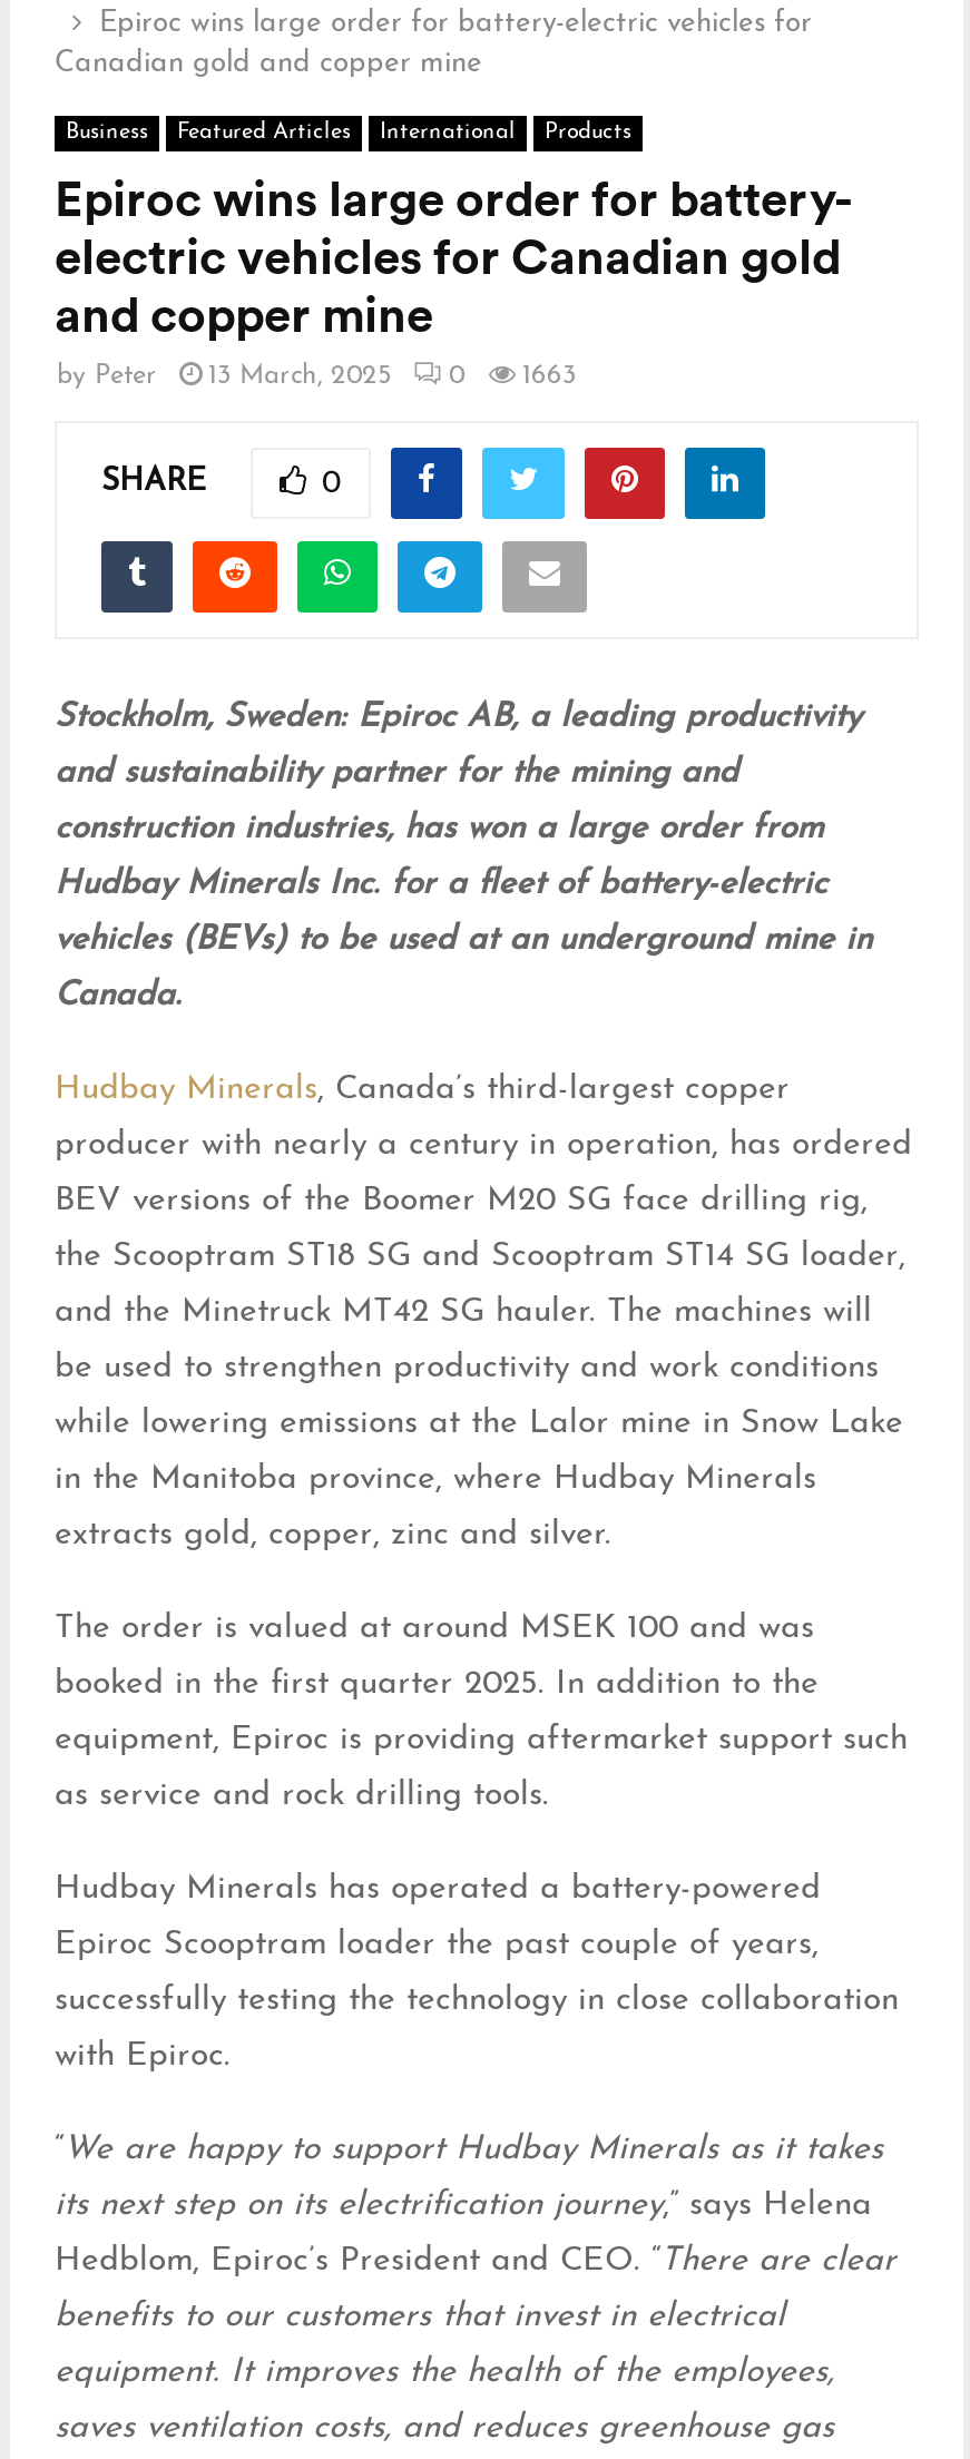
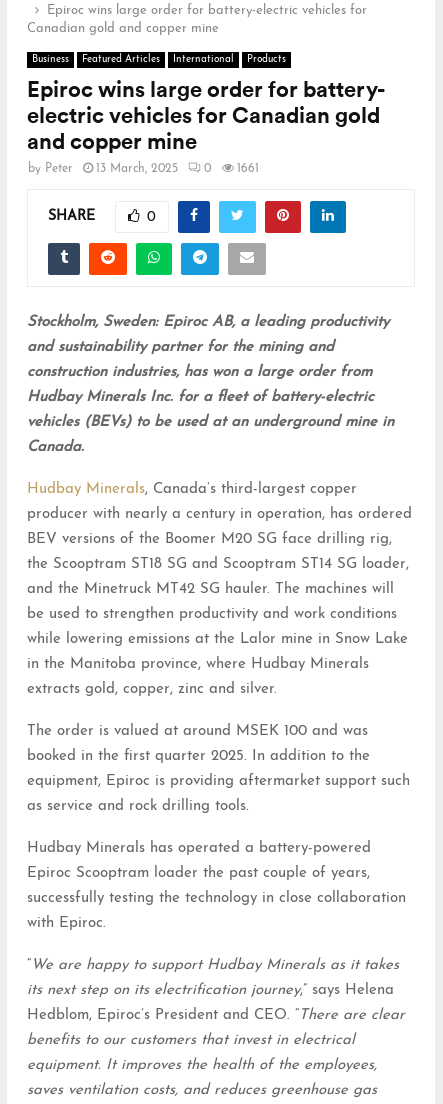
- 1663
+ 1661
